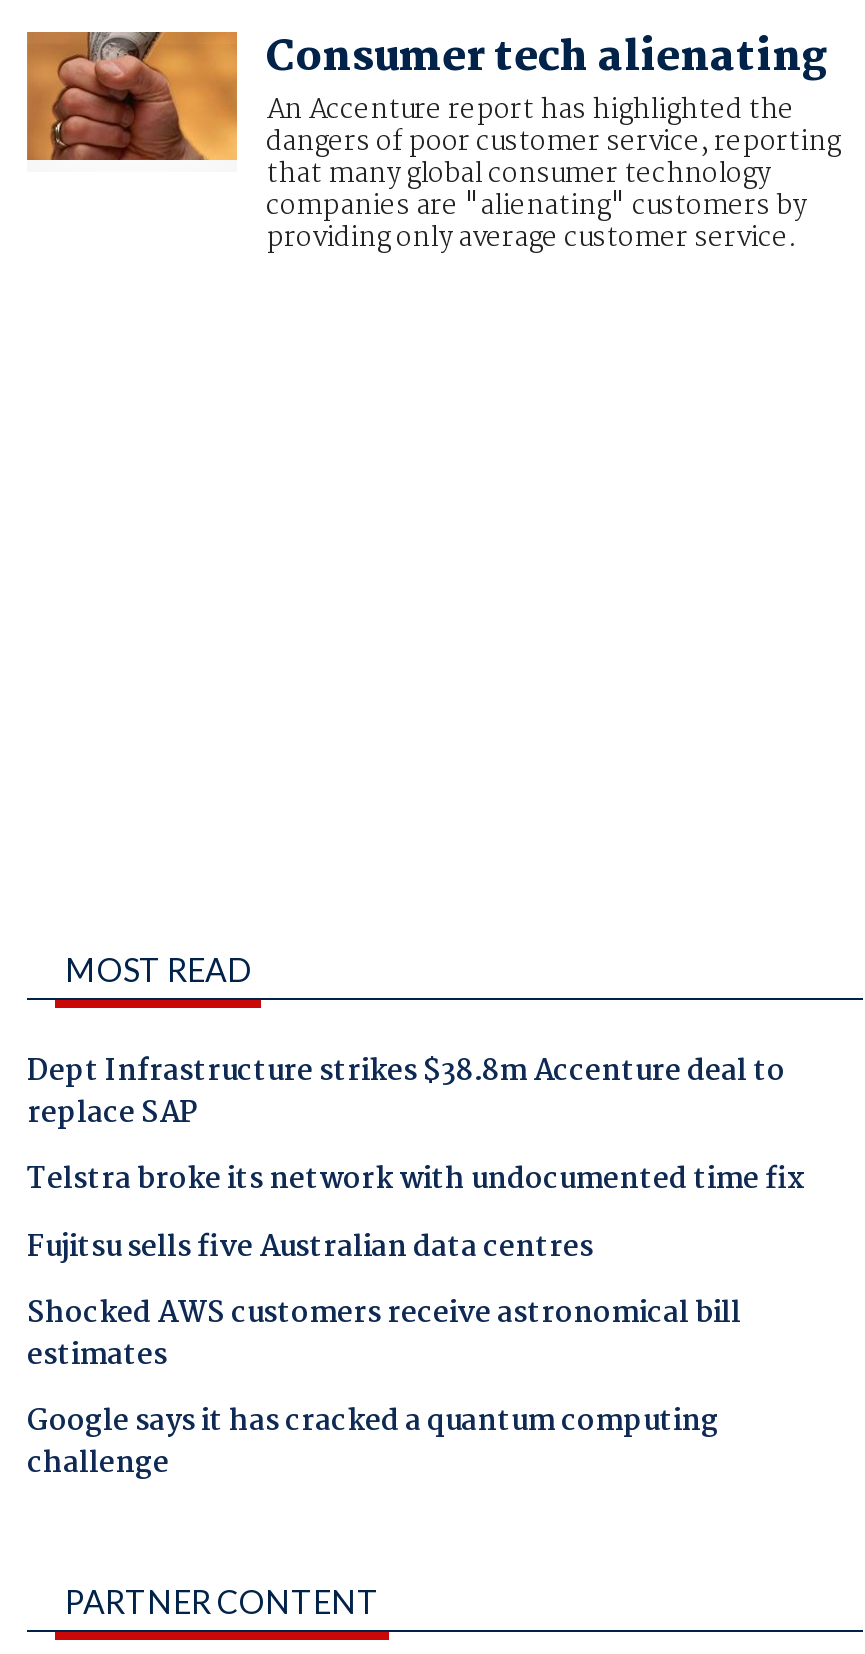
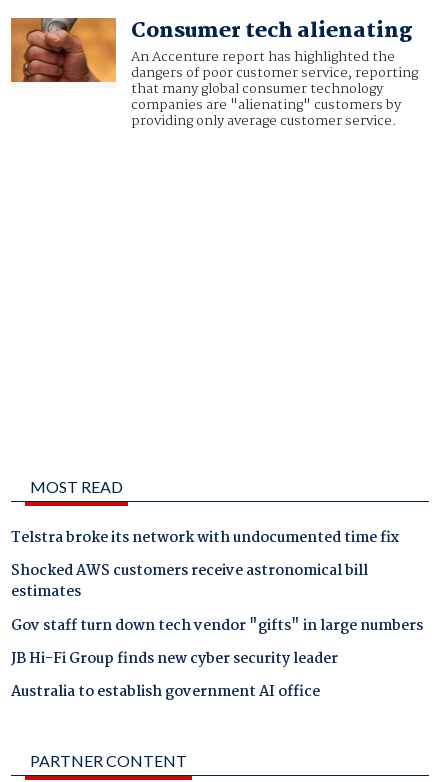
- Dept Infrastructure strikes $38.8m Accenture deal to
- replace SAP

- Fujitsu sells five Australian data centres

moved up: Shocked AWS customers receive astronomical bill | estimates

- Google says it has cracked a quantum computing
- challenge
+ Gov staff turn down tech vendor "gifts" in large numbers
+ JB Hi-Fi Group finds new cyber security leader
+ Australia to establish government AI office
